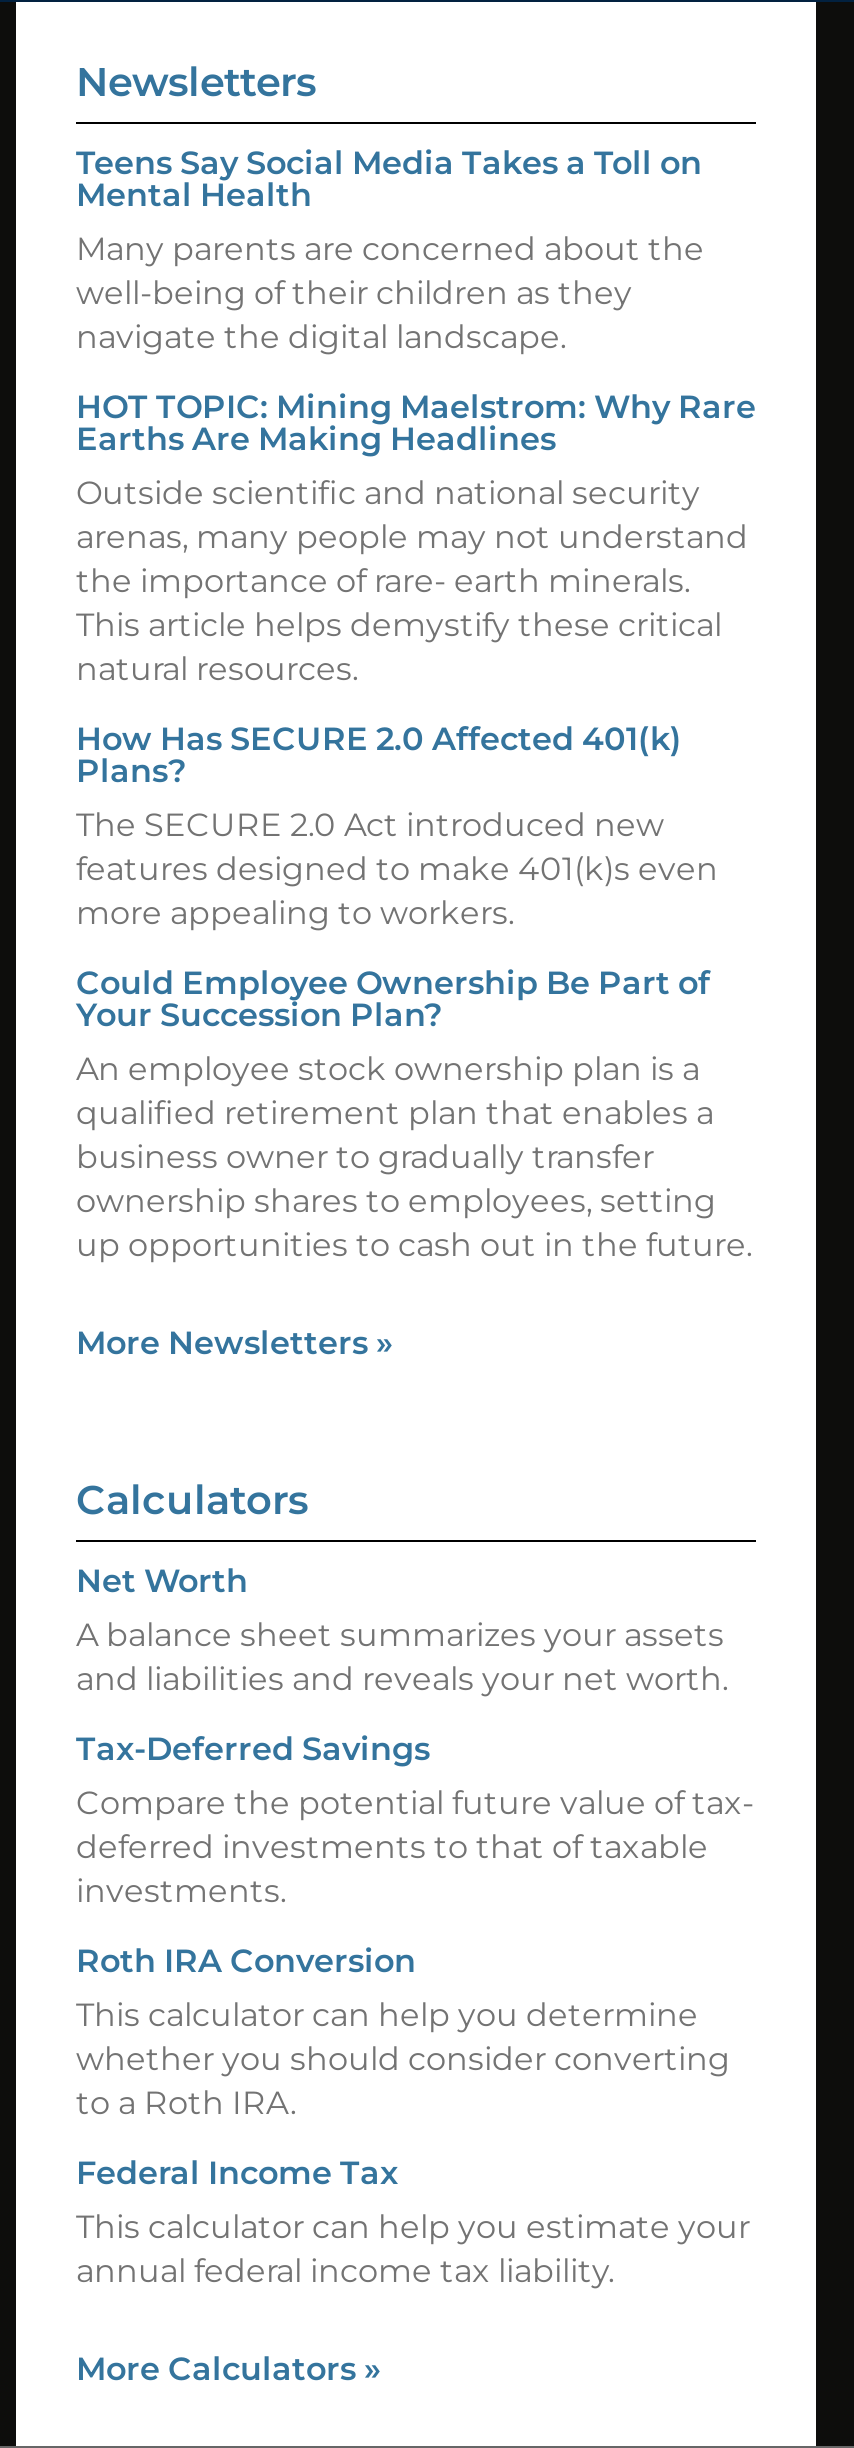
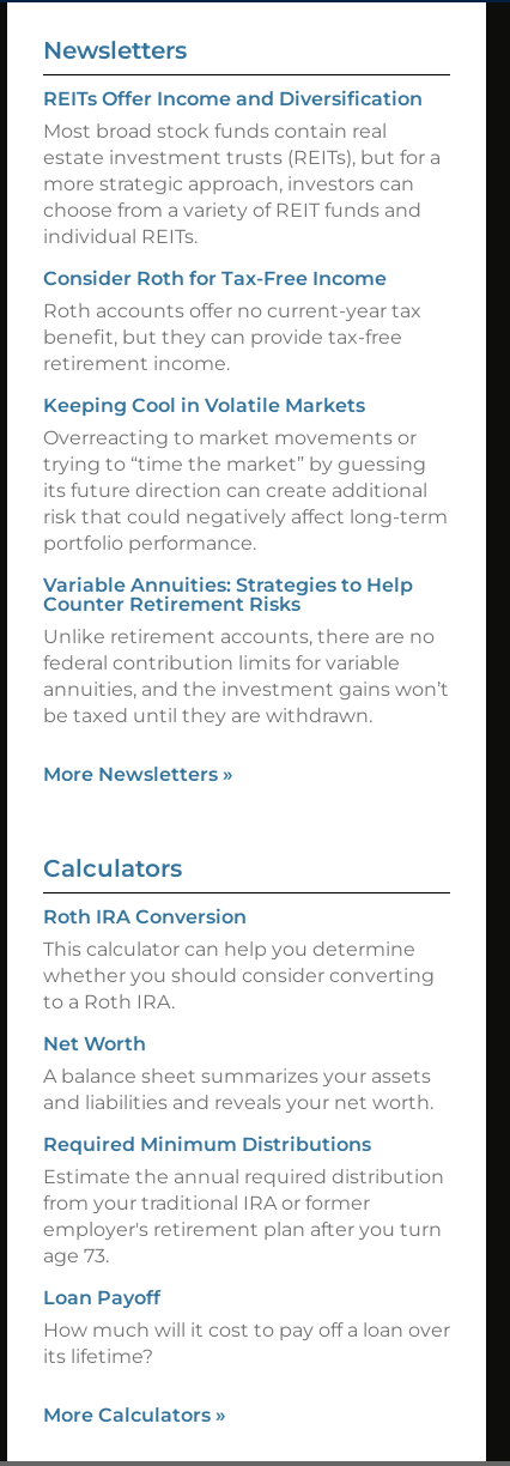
- Teens Say Social Media Takes a Toll on
- Mental Health
- Many parents are concerned about the
- well-being of their children as they
- navigate the digital landscape.
+ REITs Offer Income and Diversification
+ Most broad stock funds contain real
+ estate investment trusts (REITs), but for a
+ more strategic approach, investors can
+ choose from a variety of REIT funds and
+ individual REITs.

- HOT TOPIC: Mining Maelstrom: Why Rare
- Earths Are Making Headlines
- Outside scientific and national security
- arenas, many people may not understand
- the importance of rare- earth minerals.
- This article helps demystify these critical
- natural resources.
+ Consider Roth for Tax-Free Income
+ Roth accounts offer no current-year tax
+ benefit, but they can provide tax-free
+ retirement income.

- How Has SECURE 2.0 Affected 401(k)
- Plans?
- The SECURE 2.0 Act introduced new
- features designed to make 401(k)s even
- more appealing to workers.
+ Keeping Cool in Volatile Markets
+ Overreacting to market movements or
+ trying to “time the market” by guessing
+ its future direction can create additional
+ risk that could negatively affect long-term
+ portfolio performance.

- Could Employee Ownership Be Part of
- Your Succession Plan?
- An employee stock ownership plan is a
- qualified retirement plan that enables a
- business owner to gradually transfer
- ownership shares to employees, setting
- up opportunities to cash out in the future.
+ Variable Annuities: Strategies to Help
+ Counter Retirement Risks
+ Unlike retirement accounts, there are no
+ federal contribution limits for variable
+ annuities, and the investment gains won’t
+ be taxed until they are withdrawn.

moved up: More Newsletters» | Calculators

moved down: Net Worth | A balance sheet summarizes your assets | and liabilities and reveals your net worth.

- Tax-Deferred Savings
- Compare the potential future value of tax-
- deferred investments to that of taxable
- investments.

moved up: Roth IRA Conversion | This calculator can help you determine | whether you should consider converting | to a Roth IRA.

- Federal Income Tax
- This calculator can help you estimate your
- annual federal income tax liability.
+ Required Minimum Distributions
+ Estimate the annual required distribution
+ from your traditional IRA or former
+ employer's retirement plan after you turn
+ age 73.
+ Loan Payoff
+ How much will it cost to pay off a loan over
+ its lifetime?
